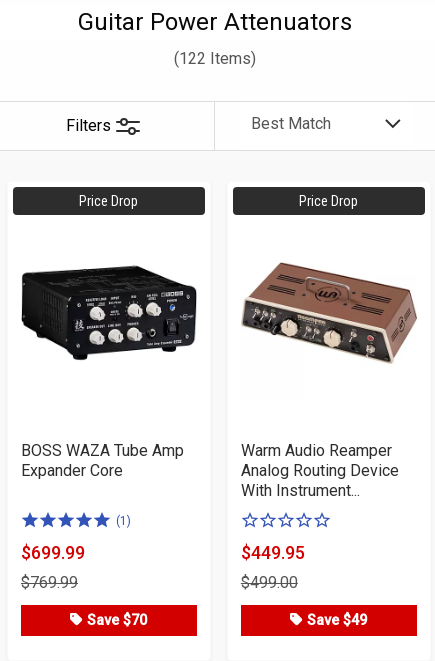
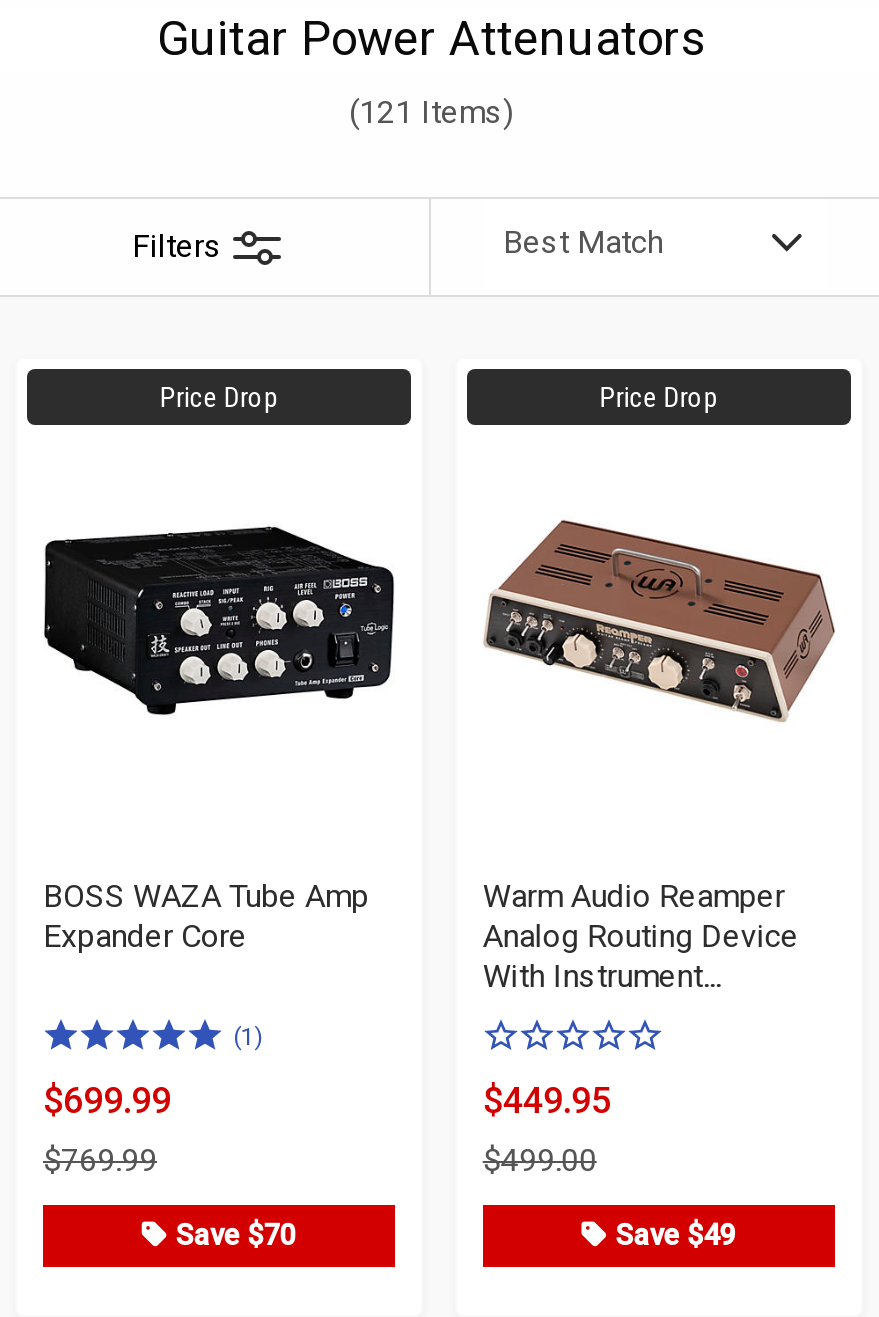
- (122 Items)
+ (121 Items)
